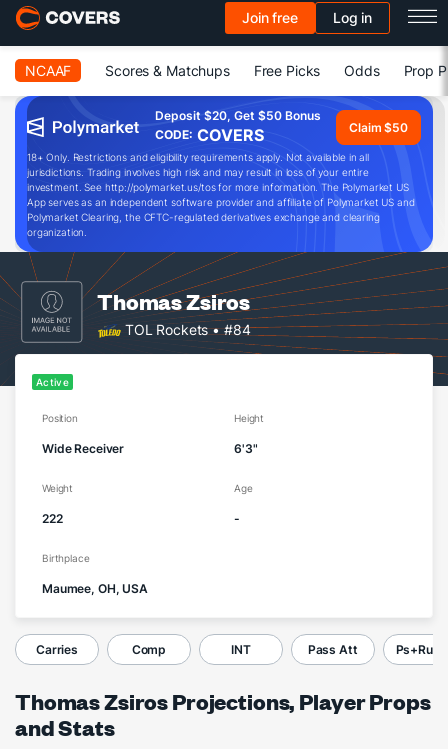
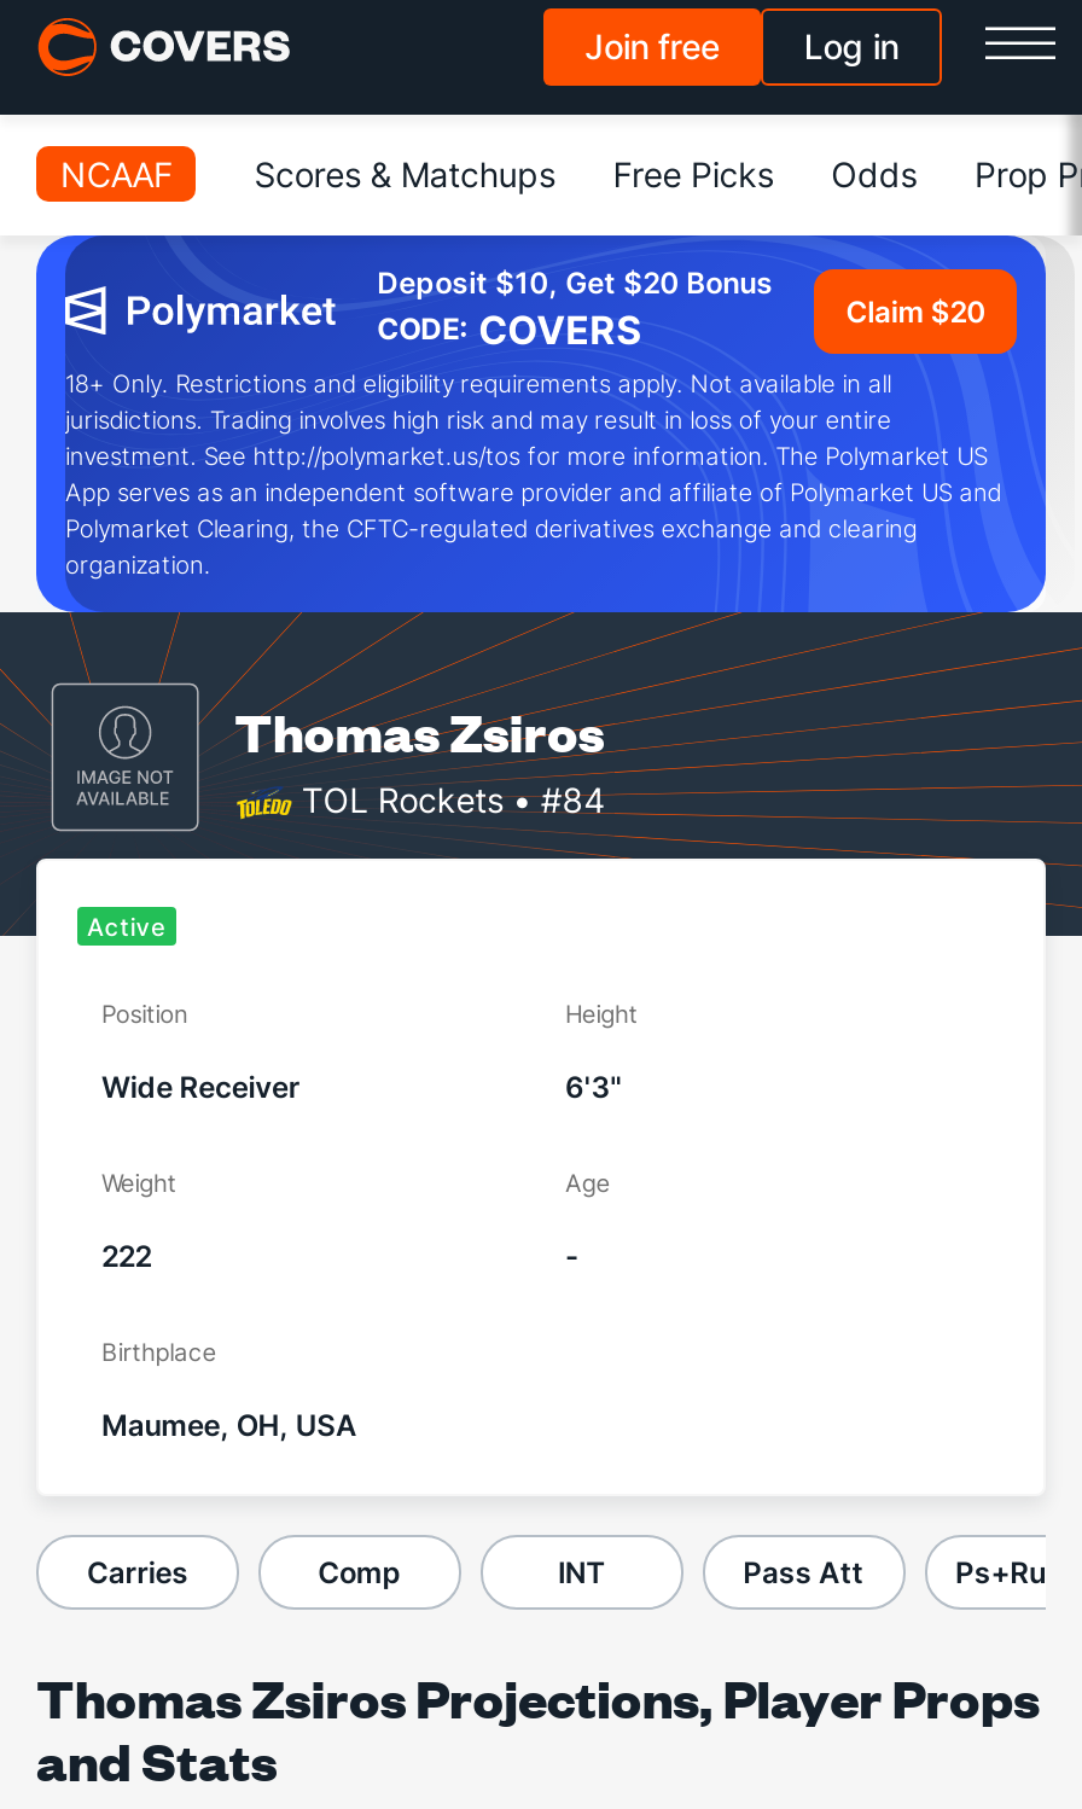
- Deposit $20, Get $50 Bonus
+ Deposit $10, Get $20 Bonus

- Claim $50
+ Claim $20
